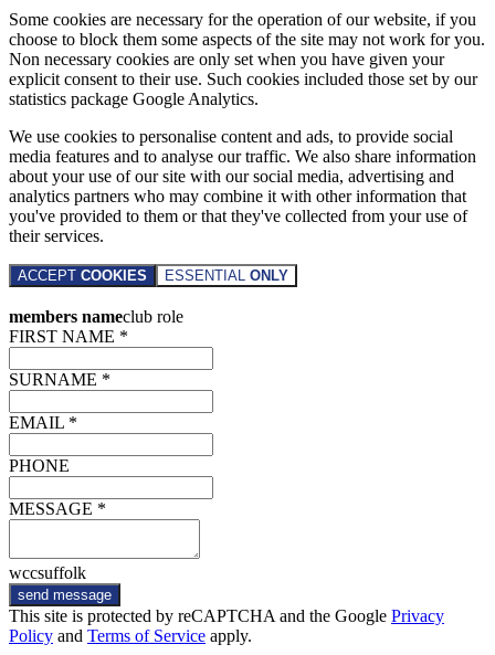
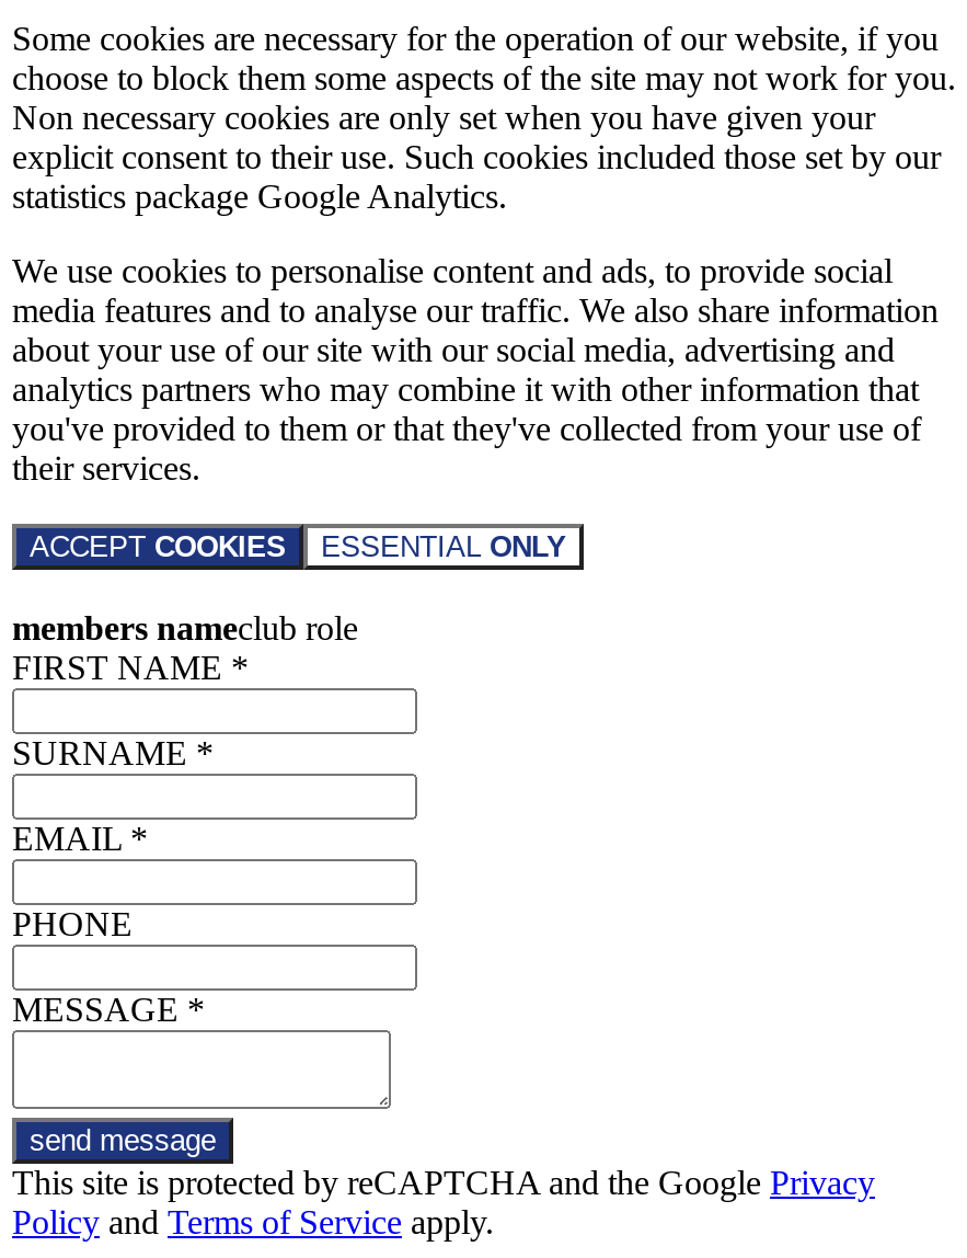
- wccsuffolk
